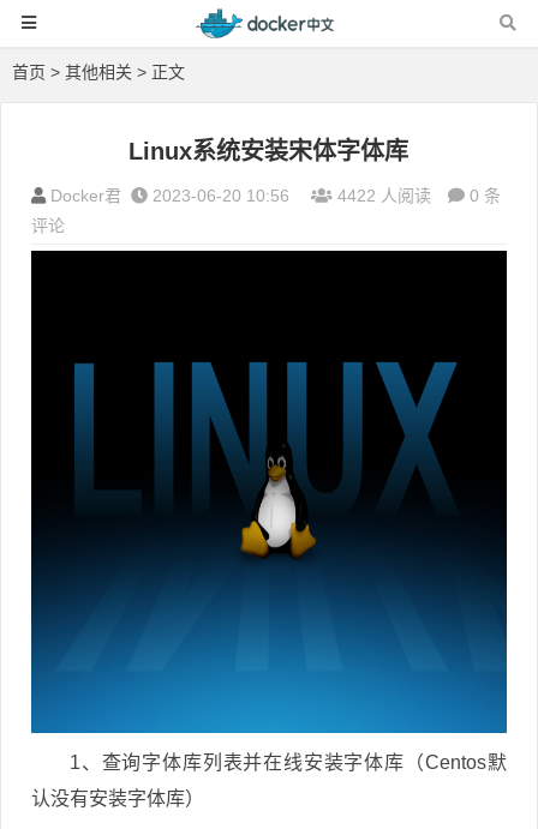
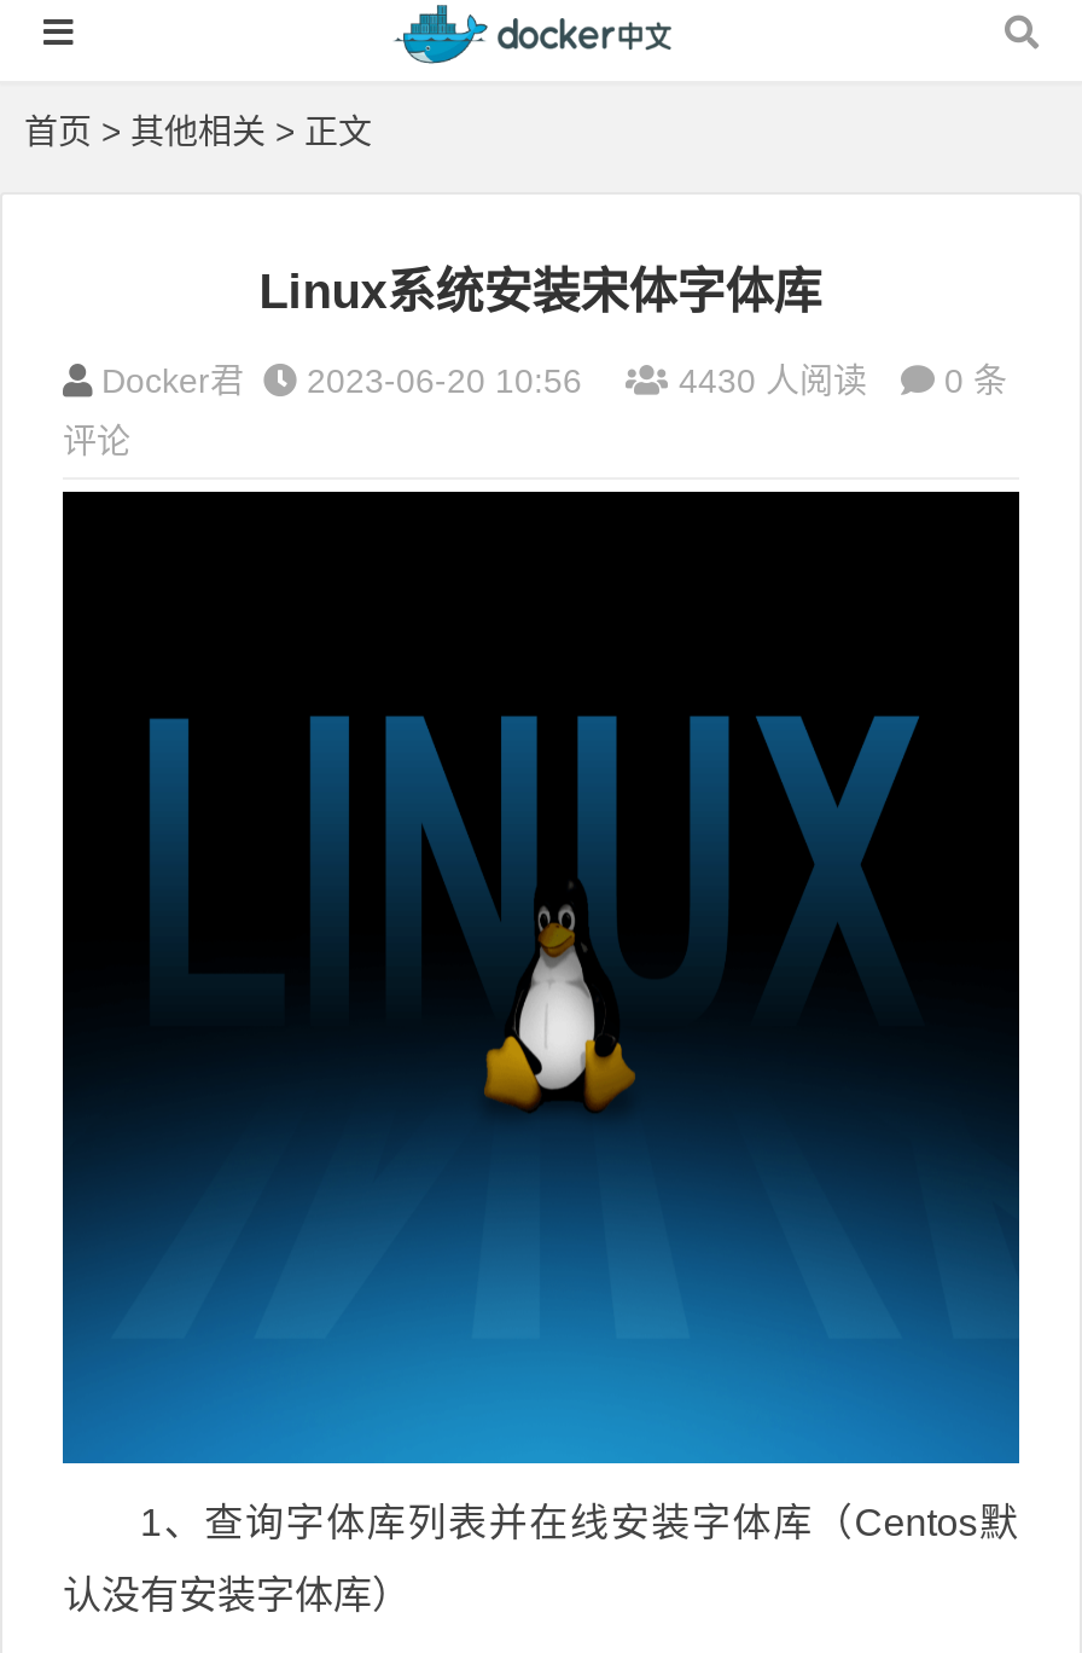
- Docker君 2023-06-20 10:56 4422 人阅读 0 条
+ Docker君 2023-06-20 10:56 4430 人阅读 0 条
